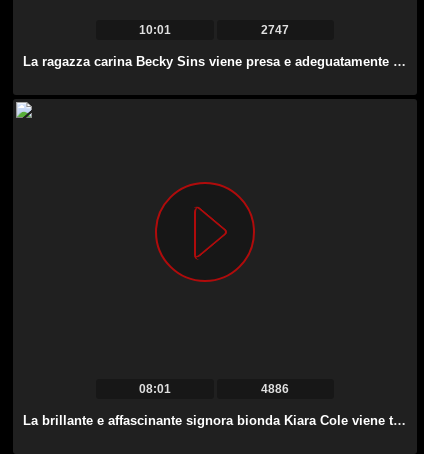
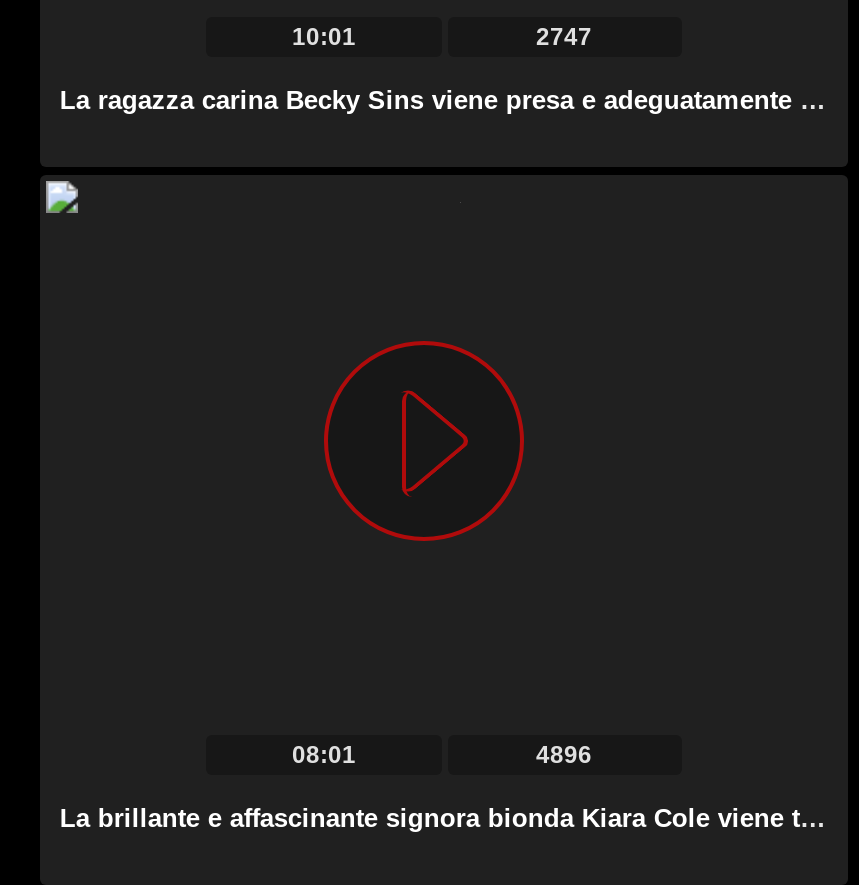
- 4886
+ 4896
